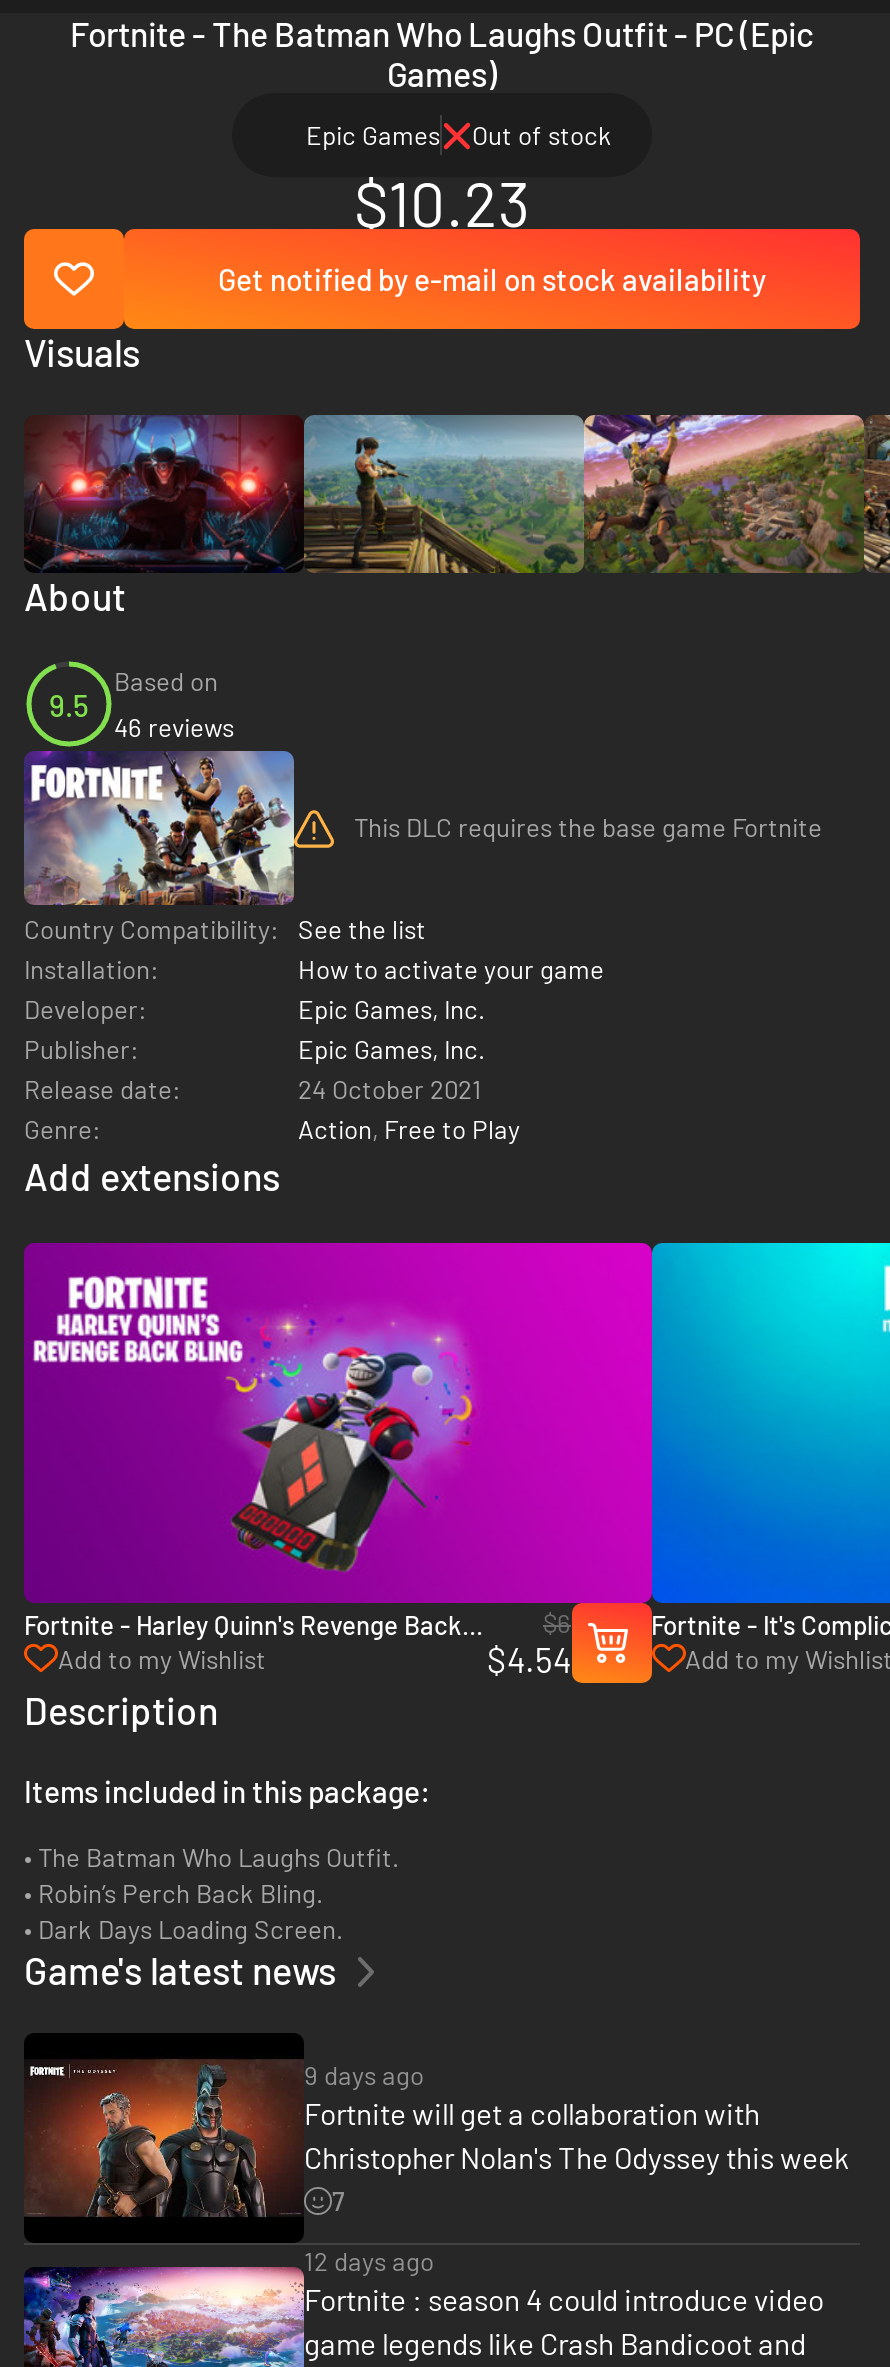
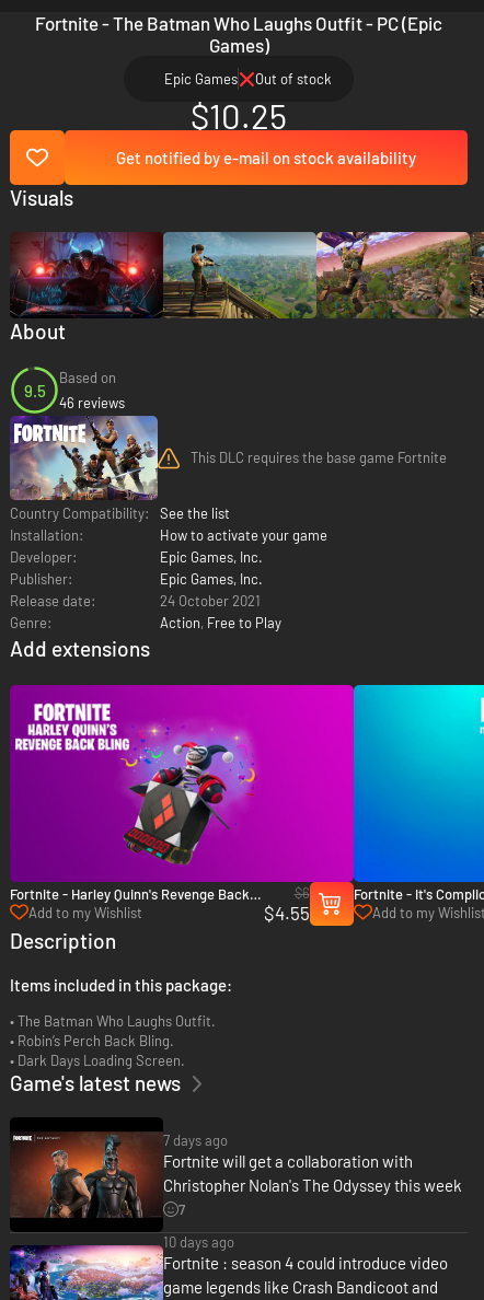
- $10.23
+ $10.25

- $4.54
+ $4.55

- 9 days ago
+ 7 days ago

- 12 days ago
+ 10 days ago
